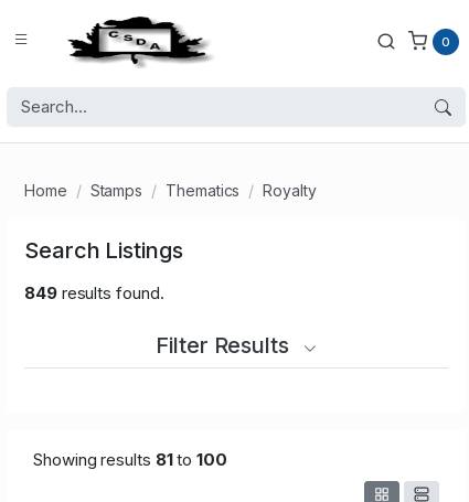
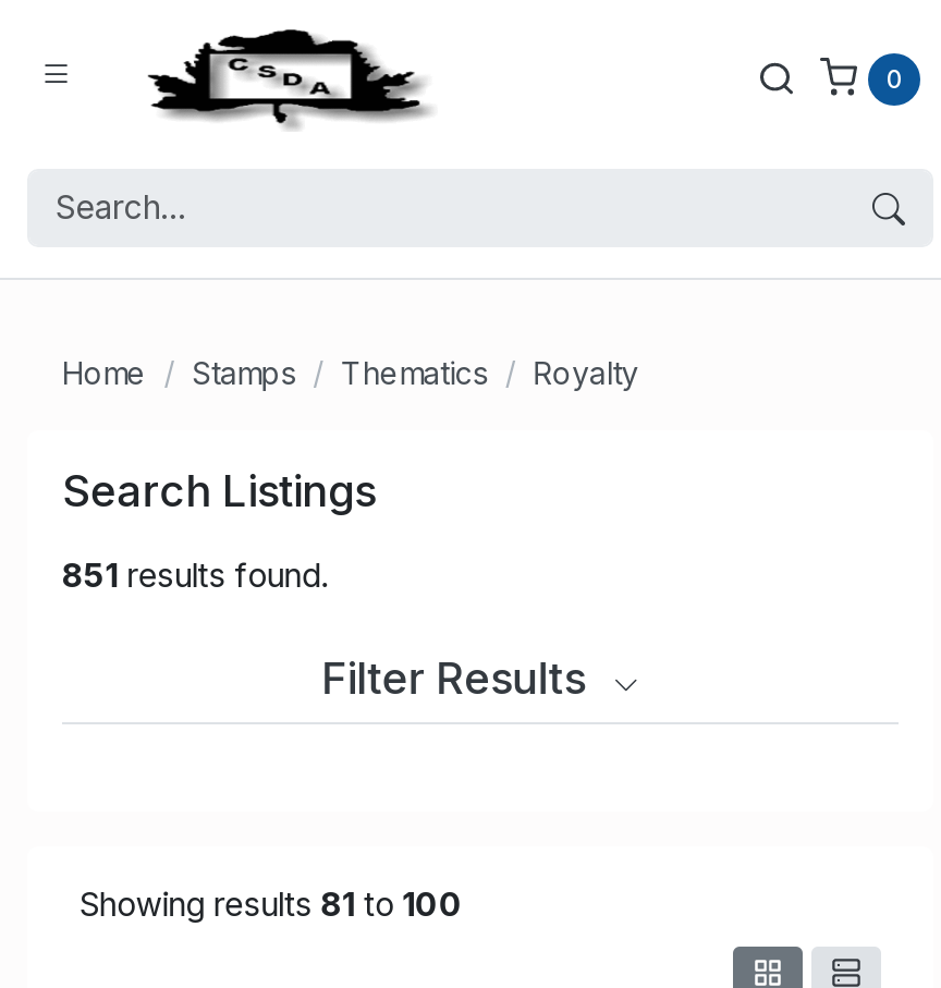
- 849 results found.
+ 851 results found.
